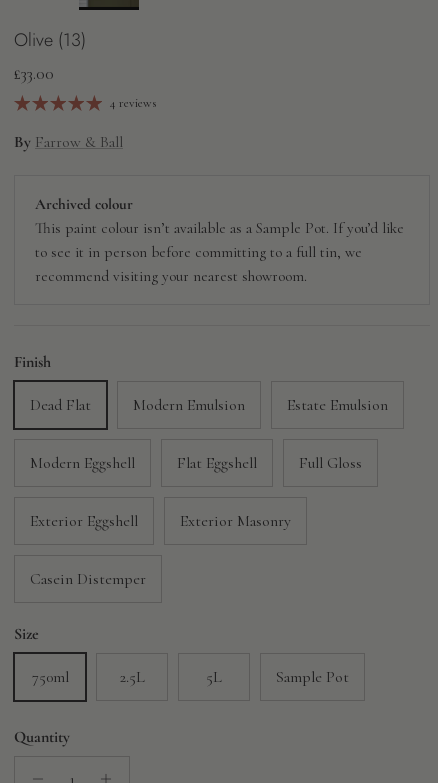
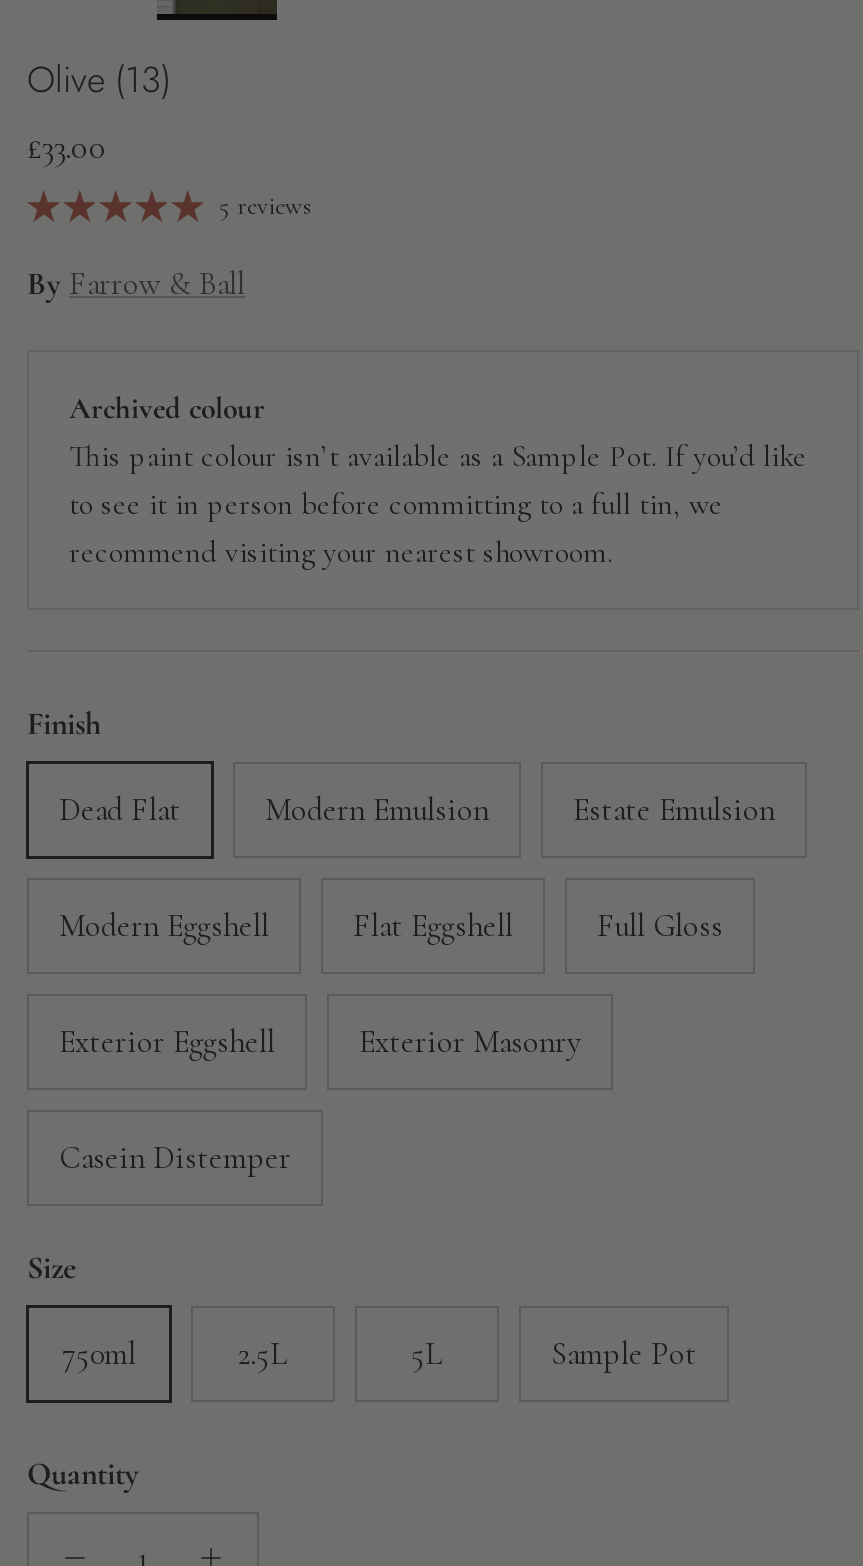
- 4 reviews
+ 5 reviews
